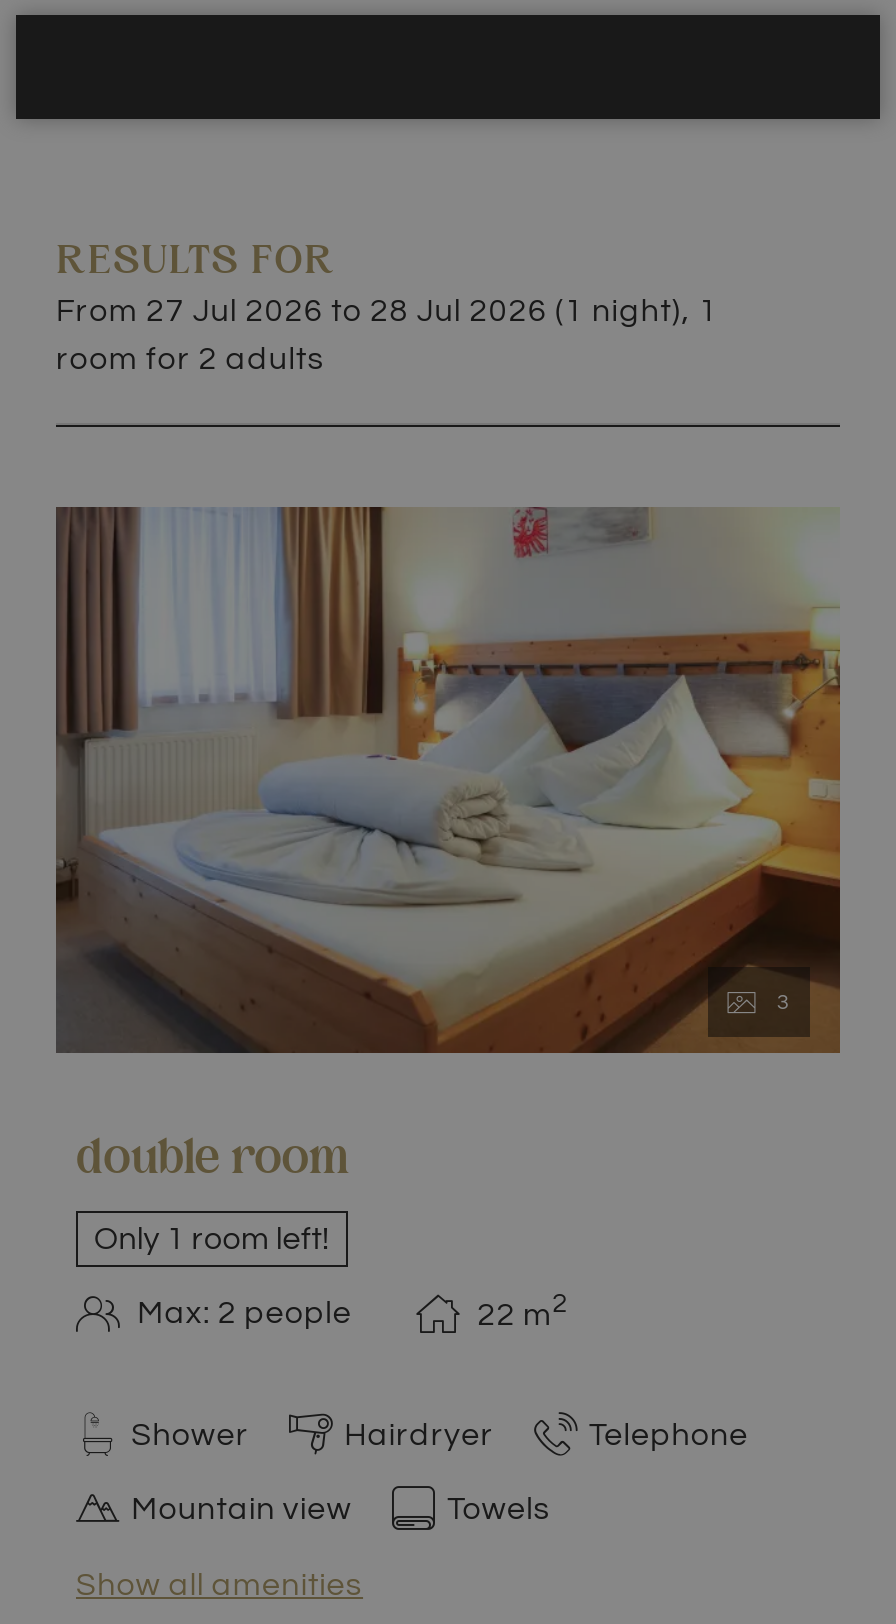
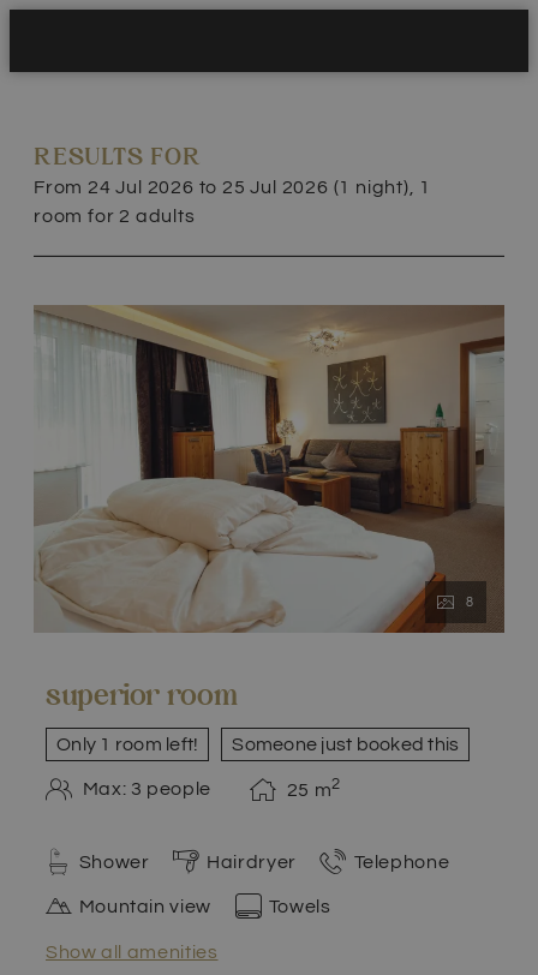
- From 27 Jul 2026 to 28 Jul 2026 (1 night), 1
+ From 24 Jul 2026 to 25 Jul 2026 (1 night), 1

- [image]
- 3
+ [image]
+ 8

- double room
+ superior room

- Max: 2 people
- 22 m2
+ Someone just booked this
+ Max: 3 people
+ 25 m2
